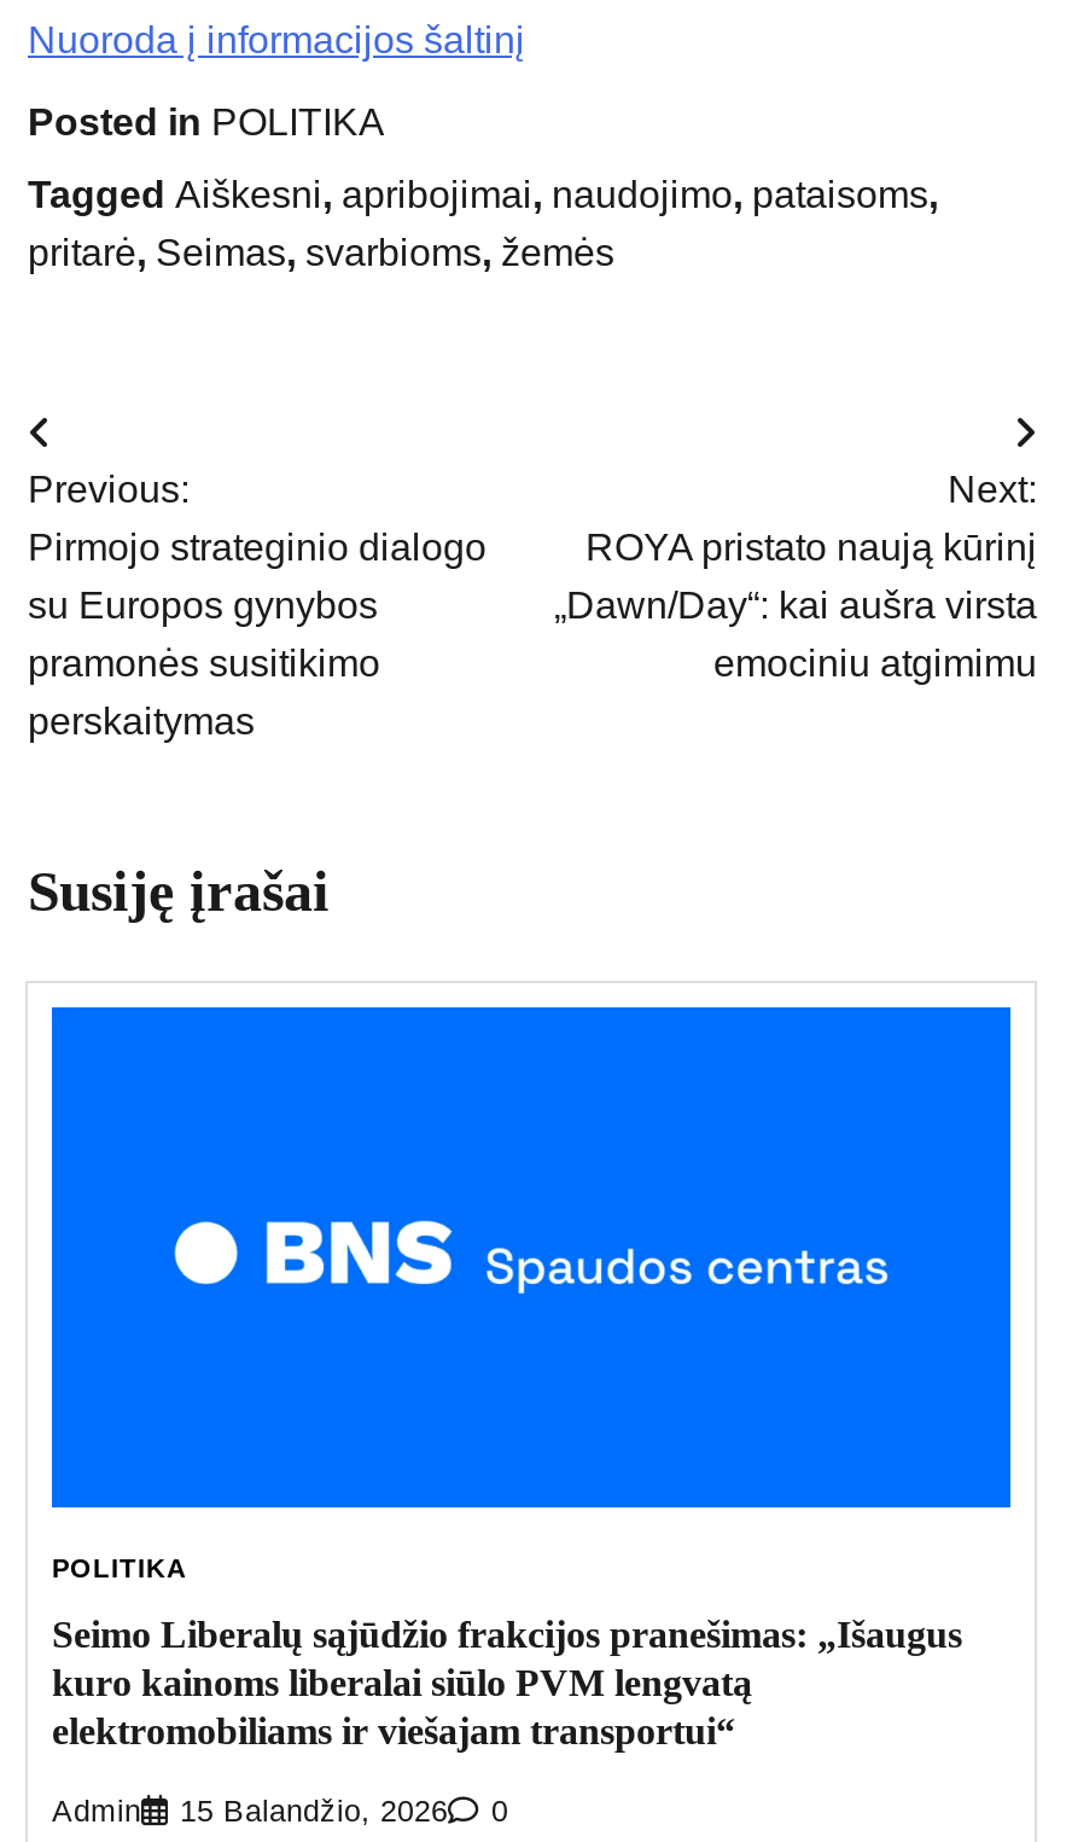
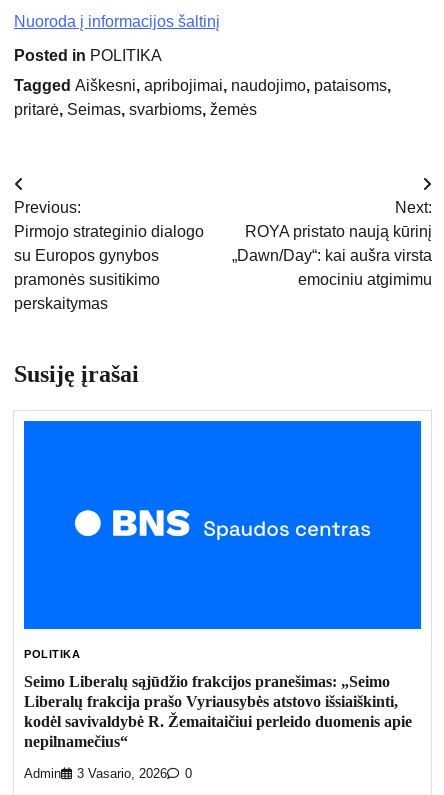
- Seimo Liberalų sąjūdžio frakcijos pranešimas: „Išaugus
- kuro kainoms liberalai siūlo PVM lengvatą
- elektromobiliams ir viešajam transportui“
+ Seimo Liberalų sąjūdžio frakcijos pranešimas: „Seimo
+ Liberalų frakcija prašo Vyriausybės atstovo išsiaiškinti,
+ kodėl savivaldybė R. Žemaitaičiui perleido duomenis apie
+ nepilnamečius“

- Admin 15 Balandžio, 2026 0
+ Admin 3 Vasario, 2026 0
